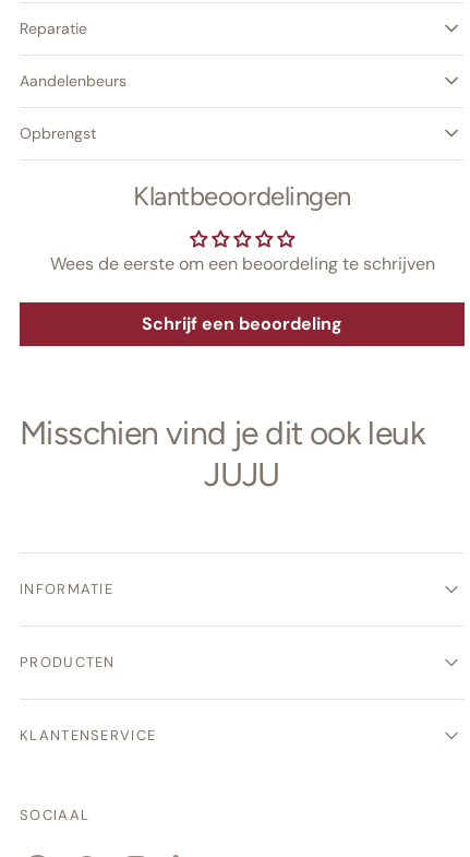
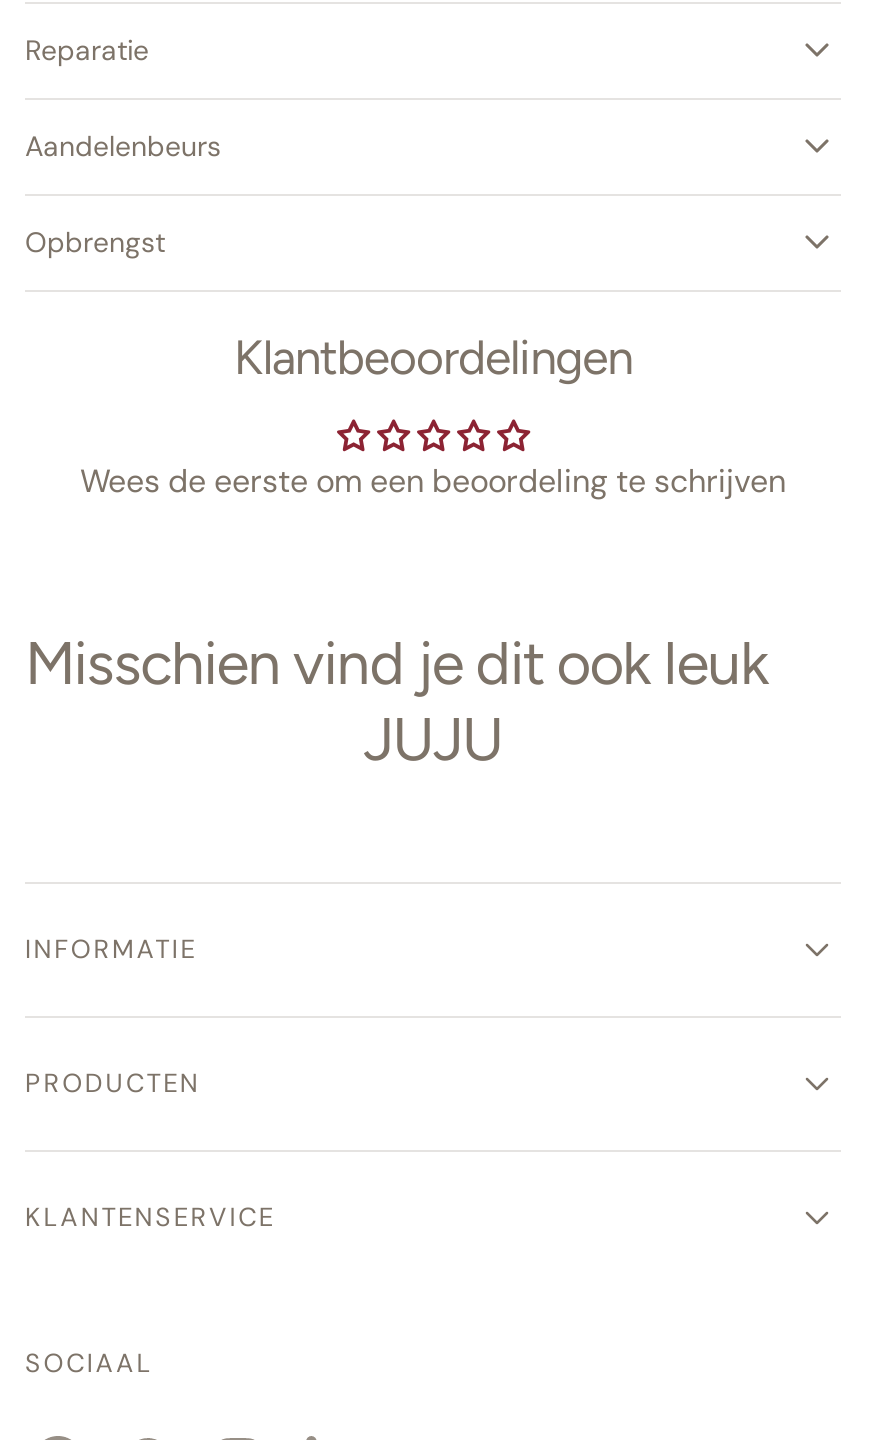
- Schrijf een beoordeling
